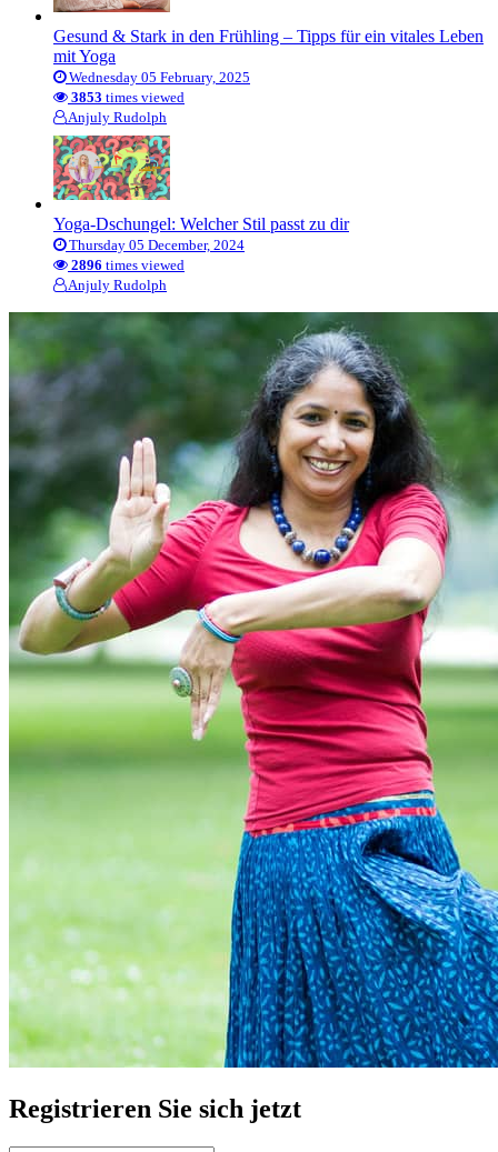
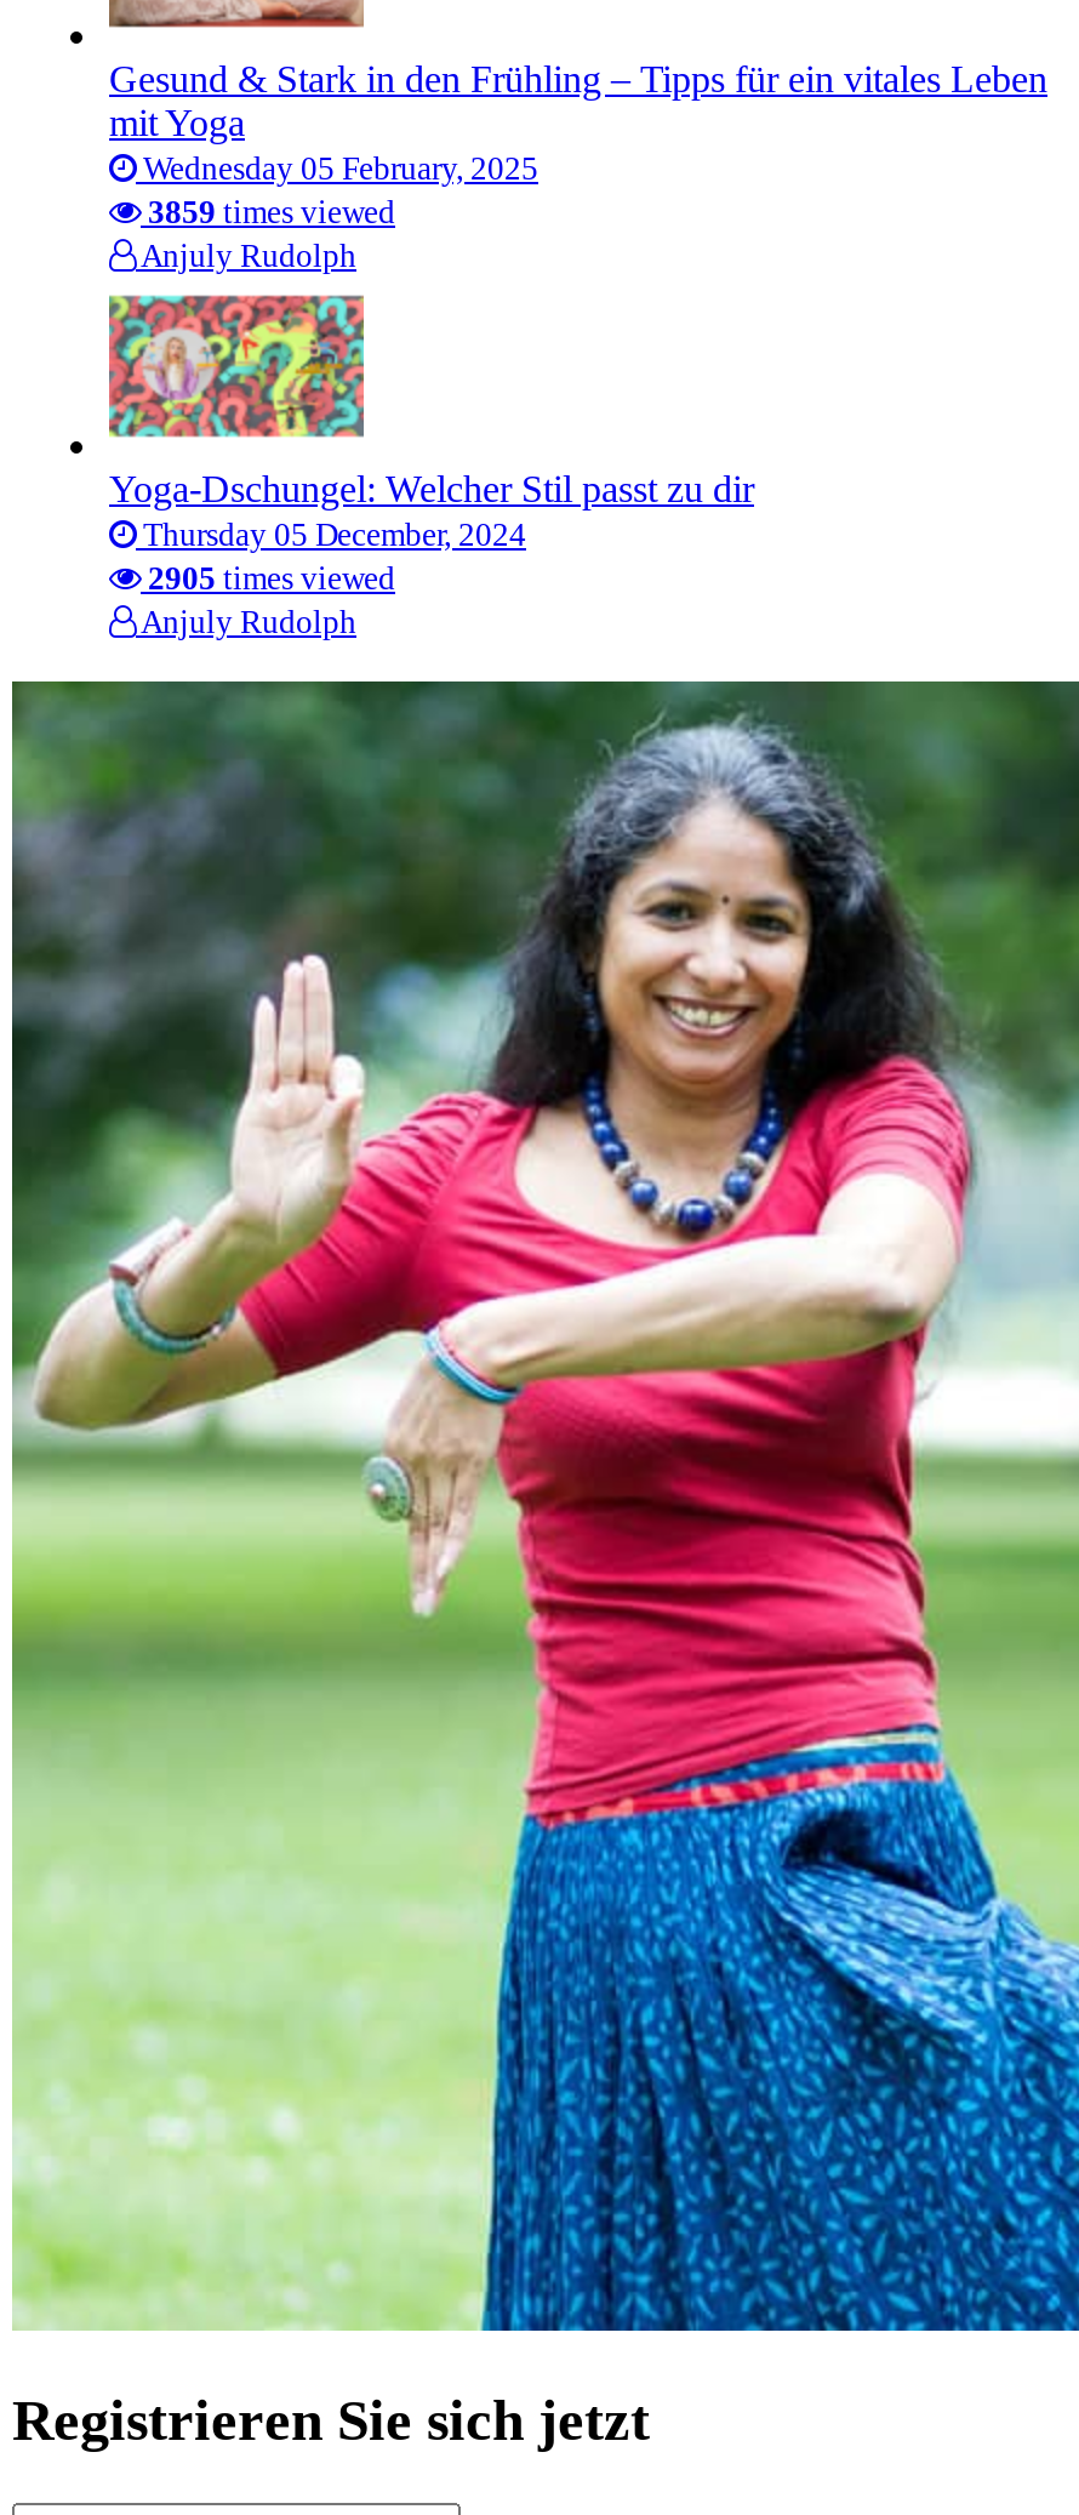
- 3853 times viewed
+ 3859 times viewed

- 2896 times viewed
+ 2905 times viewed
